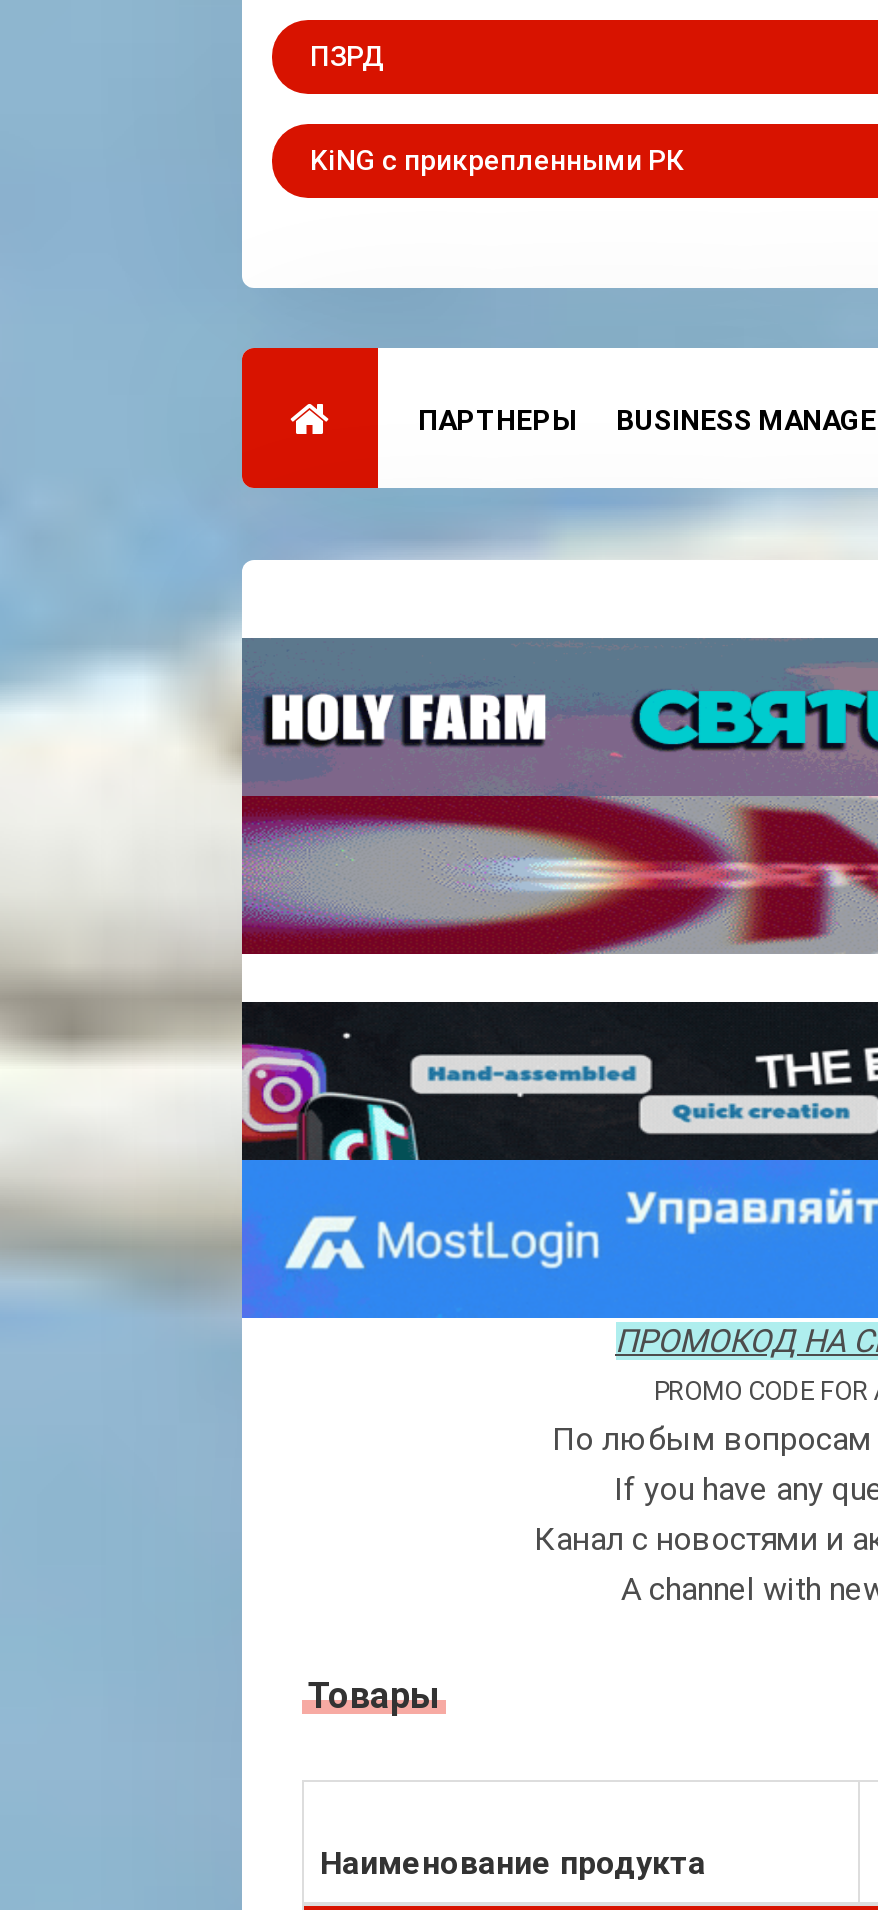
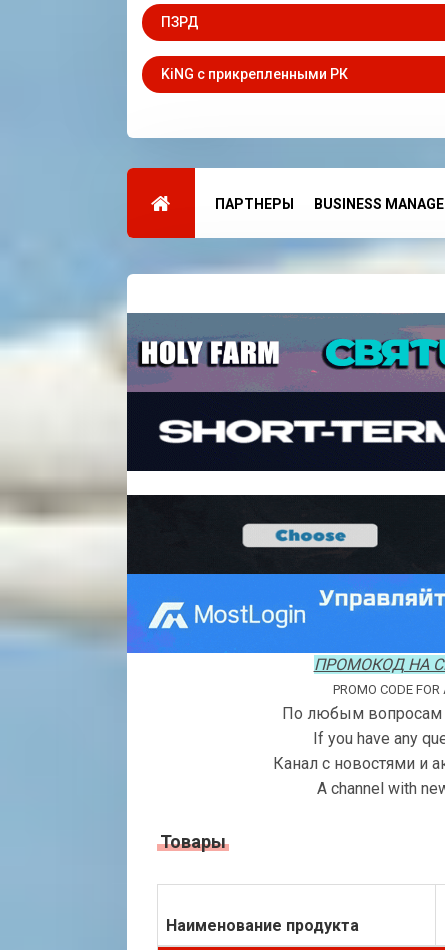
- [image]
+ [image]

- [image]
+ [image]
